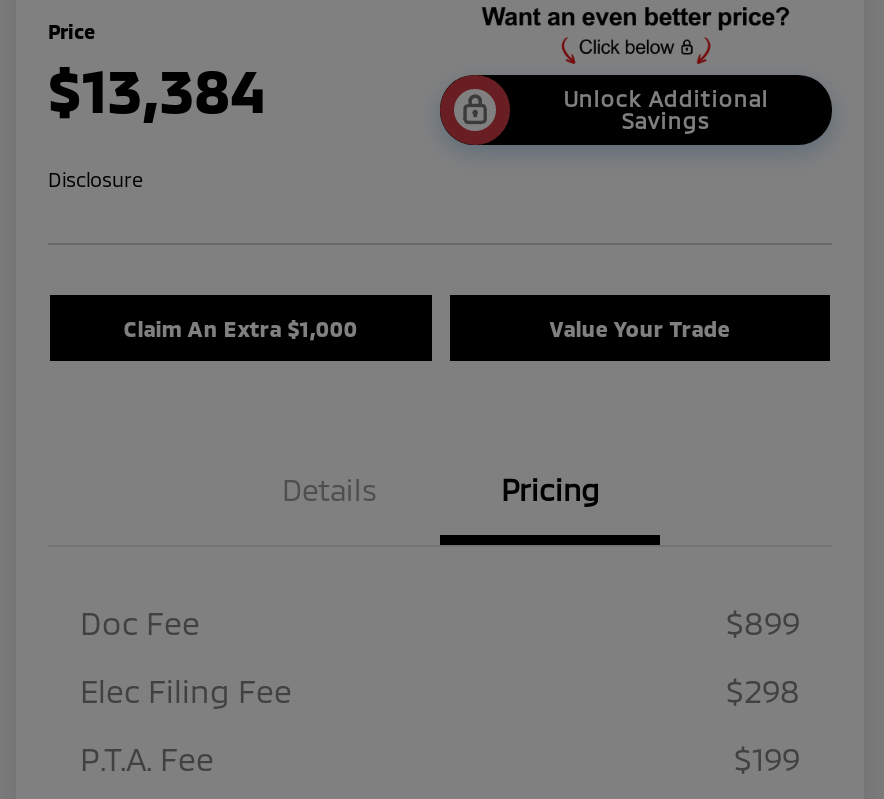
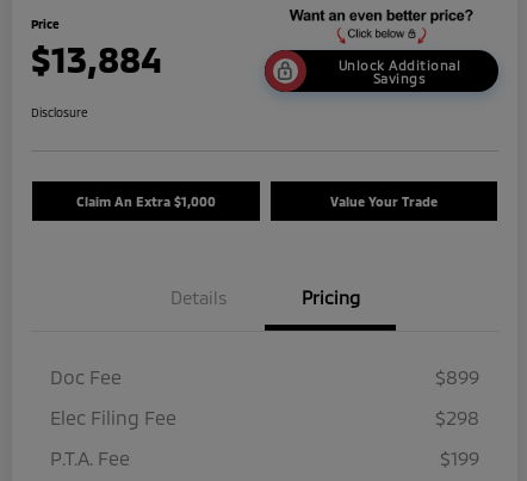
- $13,384
+ $13,884
